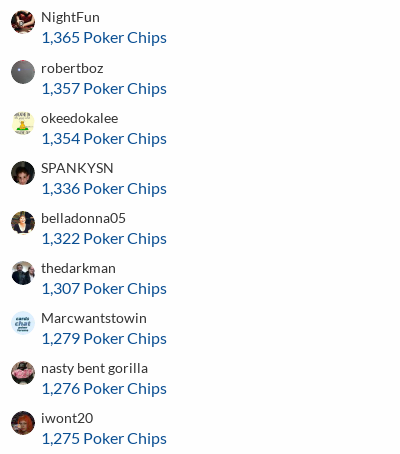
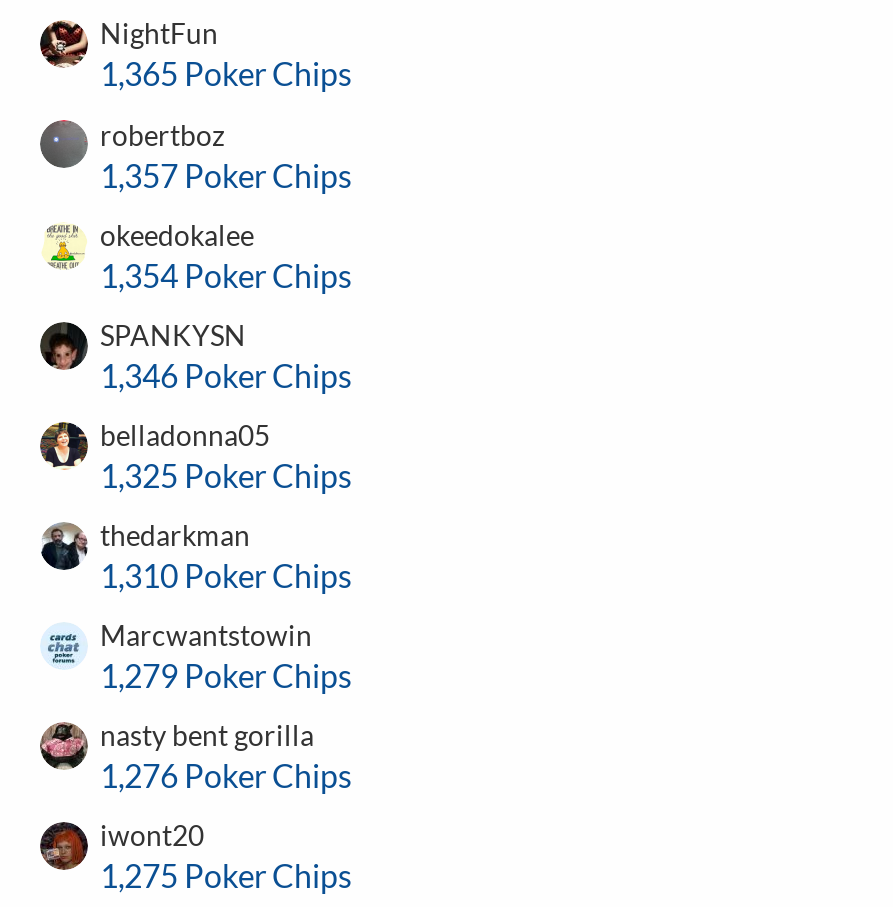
- 1,336 Poker Chips
+ 1,346 Poker Chips

- 1,322 Poker Chips
+ 1,325 Poker Chips

- 1,307 Poker Chips
+ 1,310 Poker Chips
